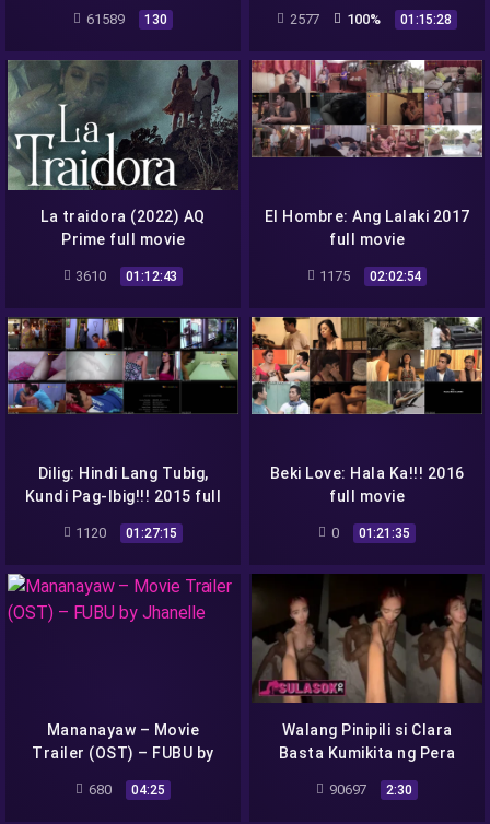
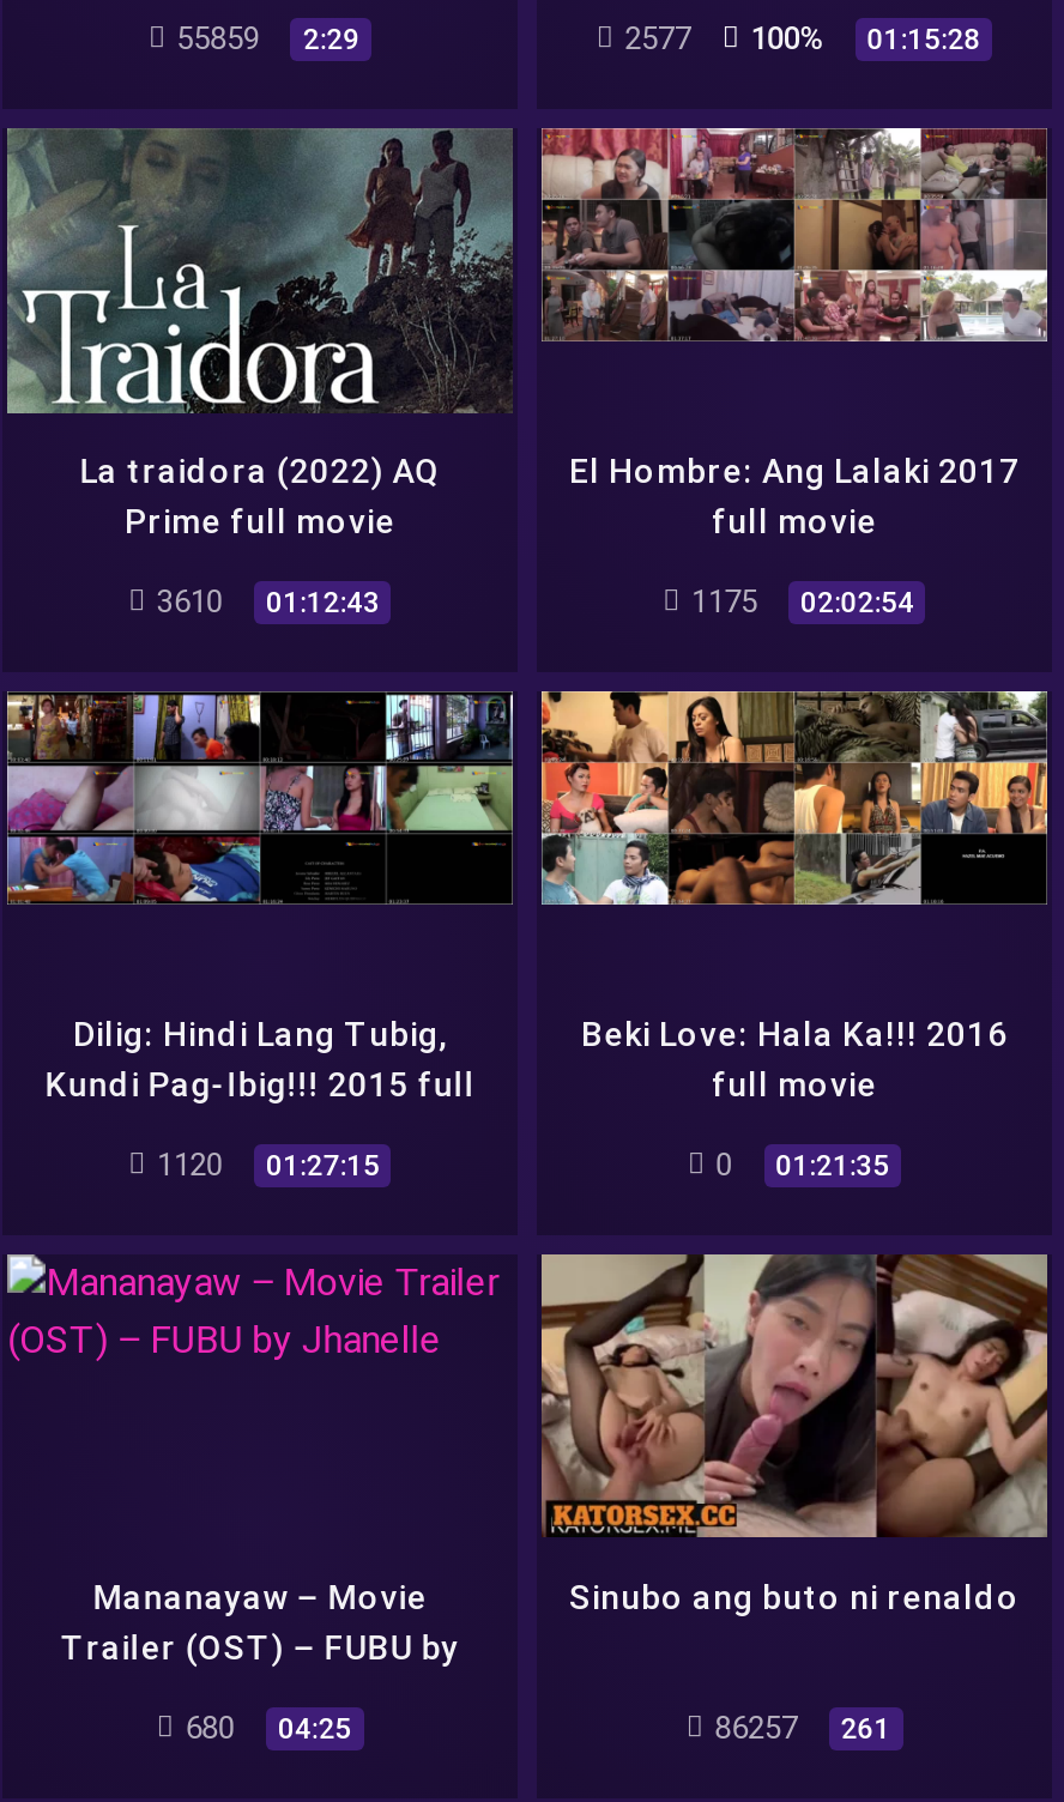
- 61589
- 130
+ 55859
+ 2:29

- [image]
- Walang Pinipili si Clara
- Basta Kumikita ng Pera
+ [image]
+ Sinubo ang buto ni renaldo

- 90697
- 2:30
+ 86257
+ 261
